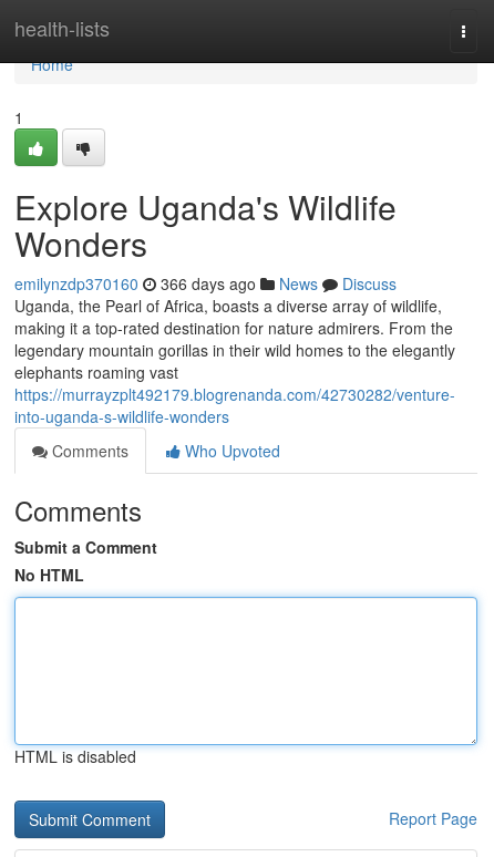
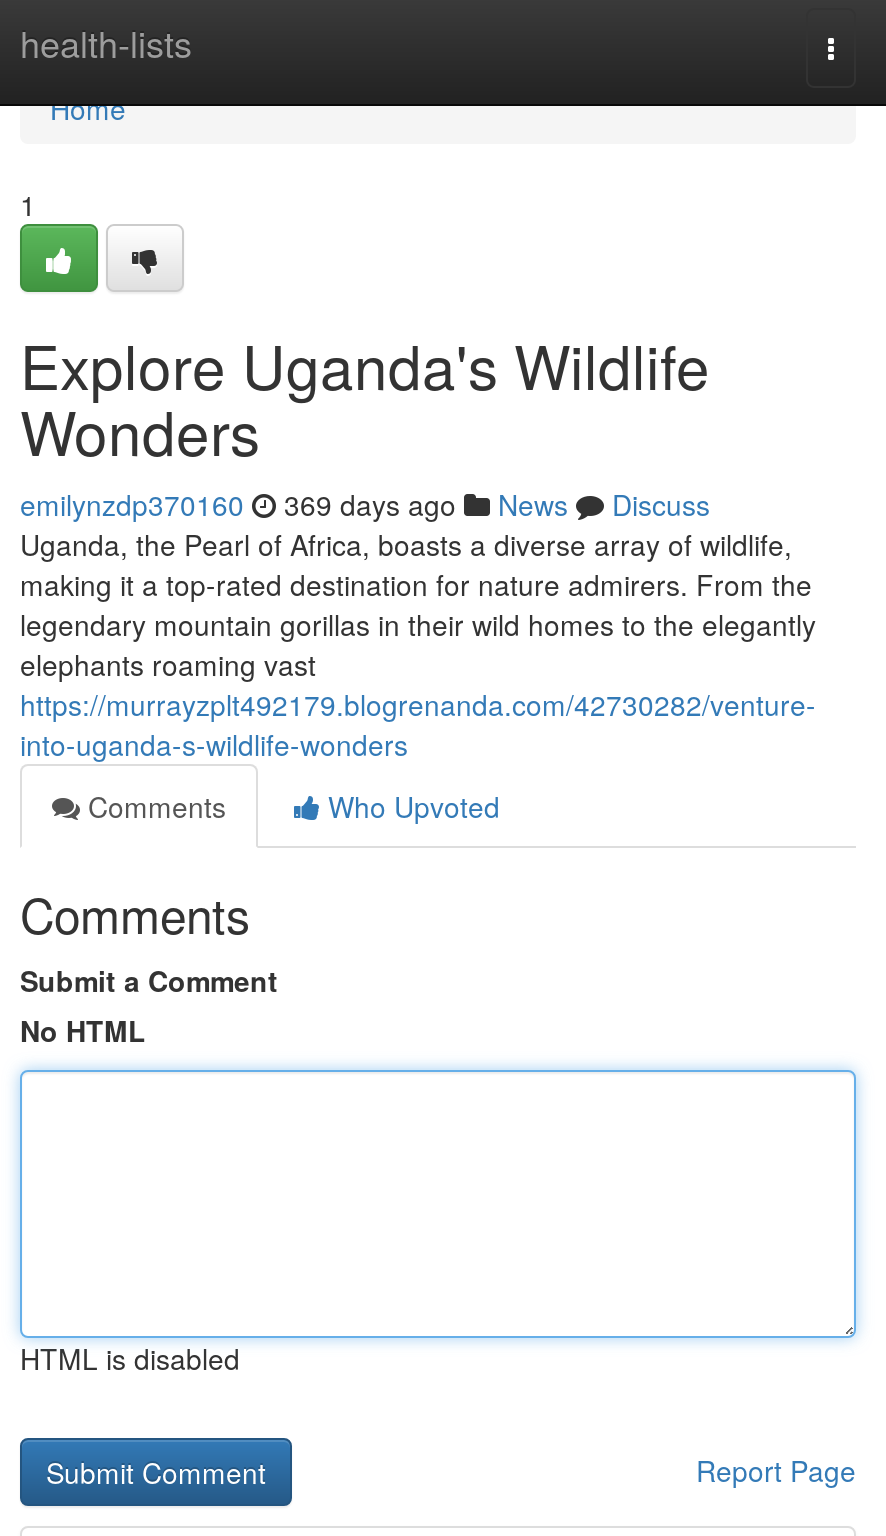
- emilynzdp370160 366 days ago News Discuss
+ emilynzdp370160 369 days ago News Discuss
